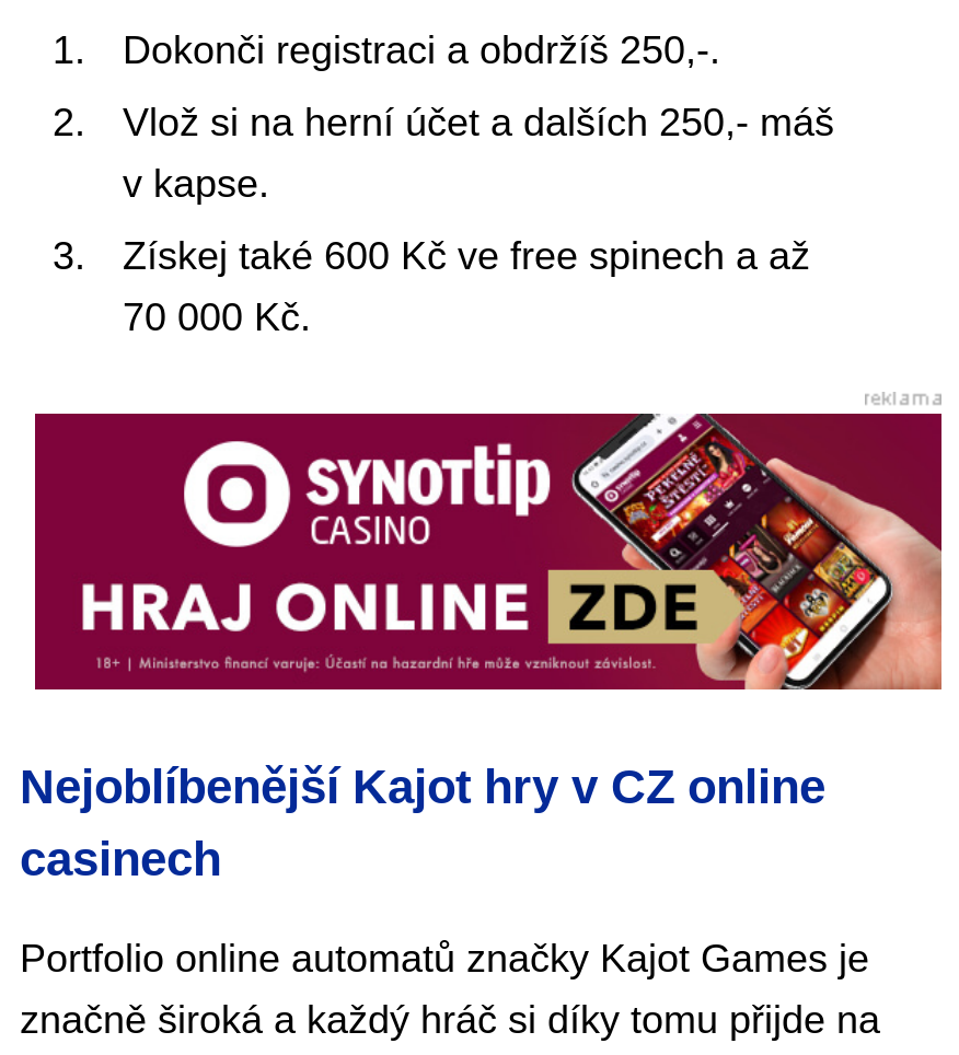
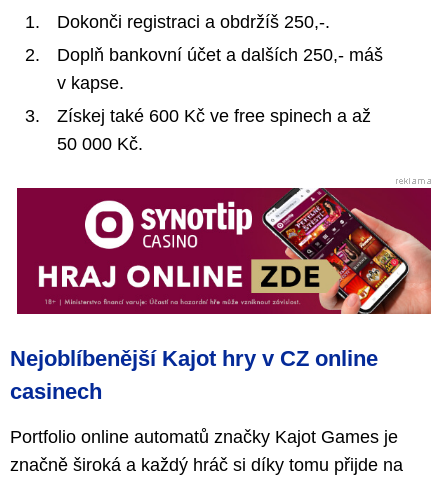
- Vlož si na herní účet a dalších 250,- máš
+ Doplň bankovní účet a dalších 250,- máš

- 70 000 Kč.
+ 50 000 Kč.
